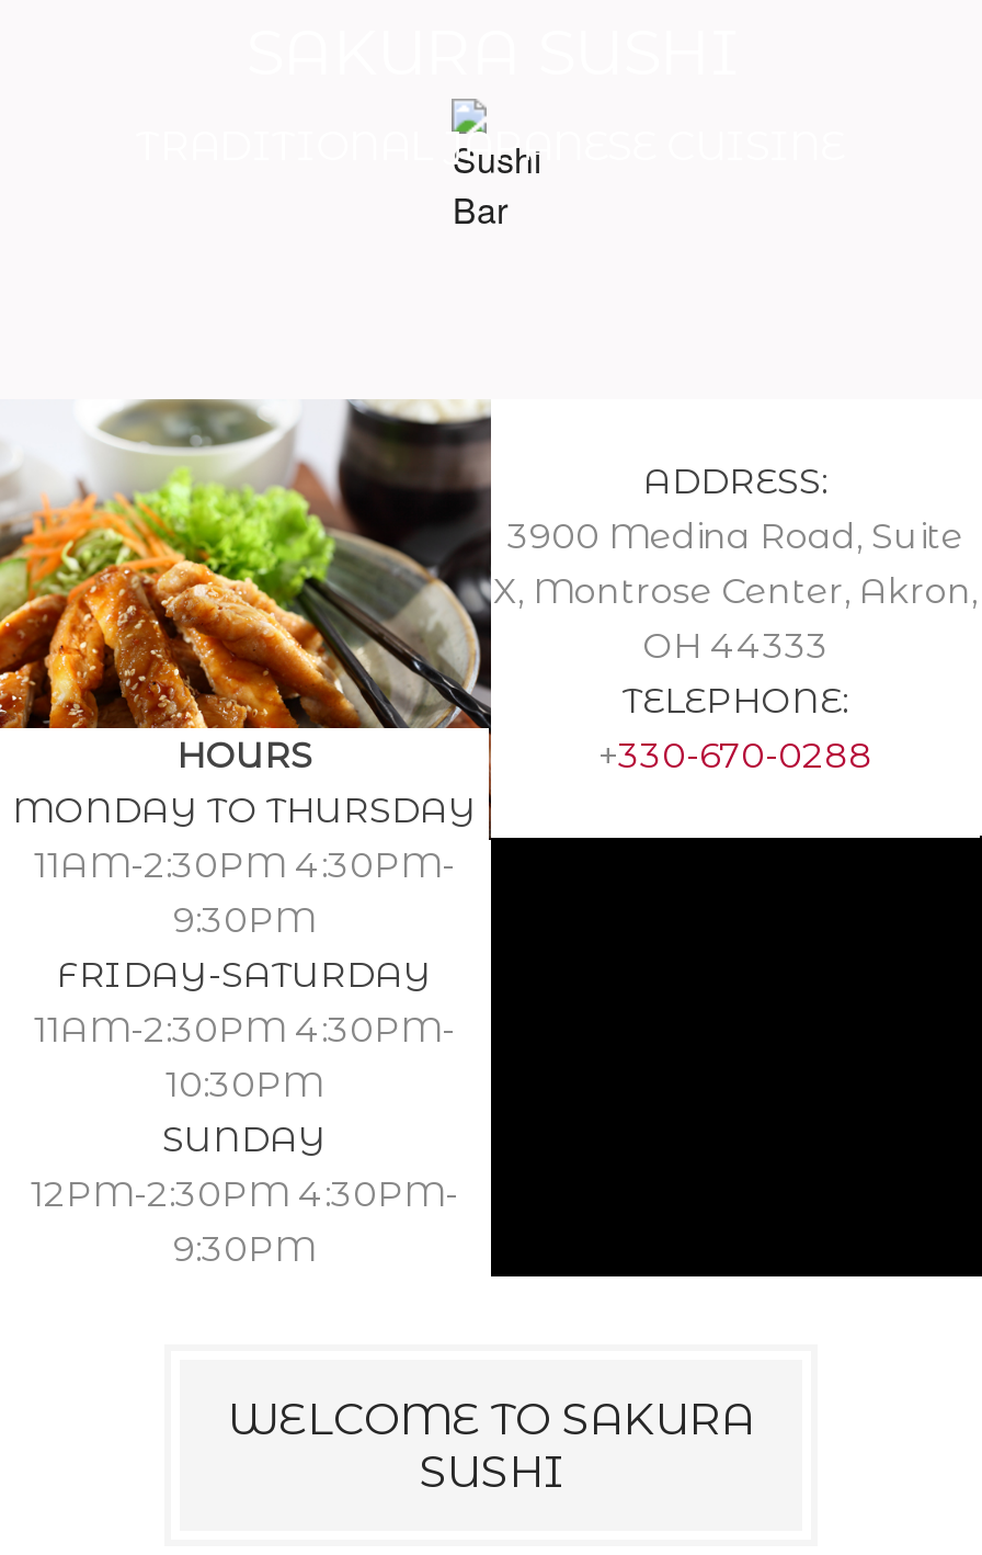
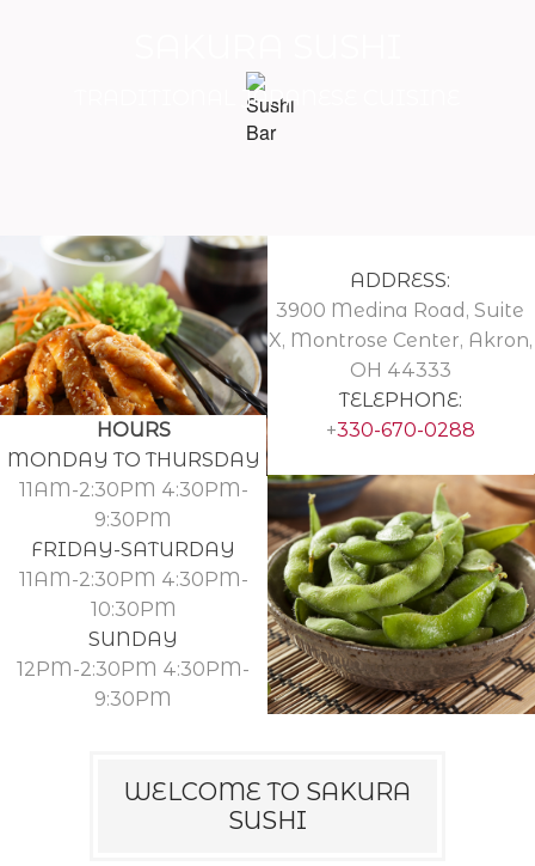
+ [image]
